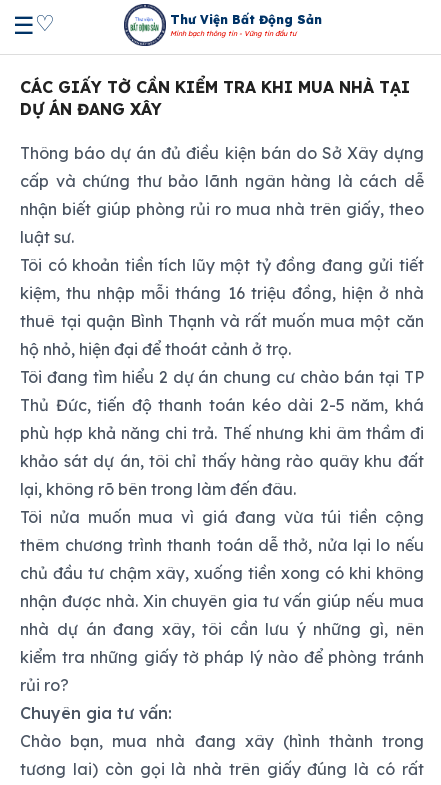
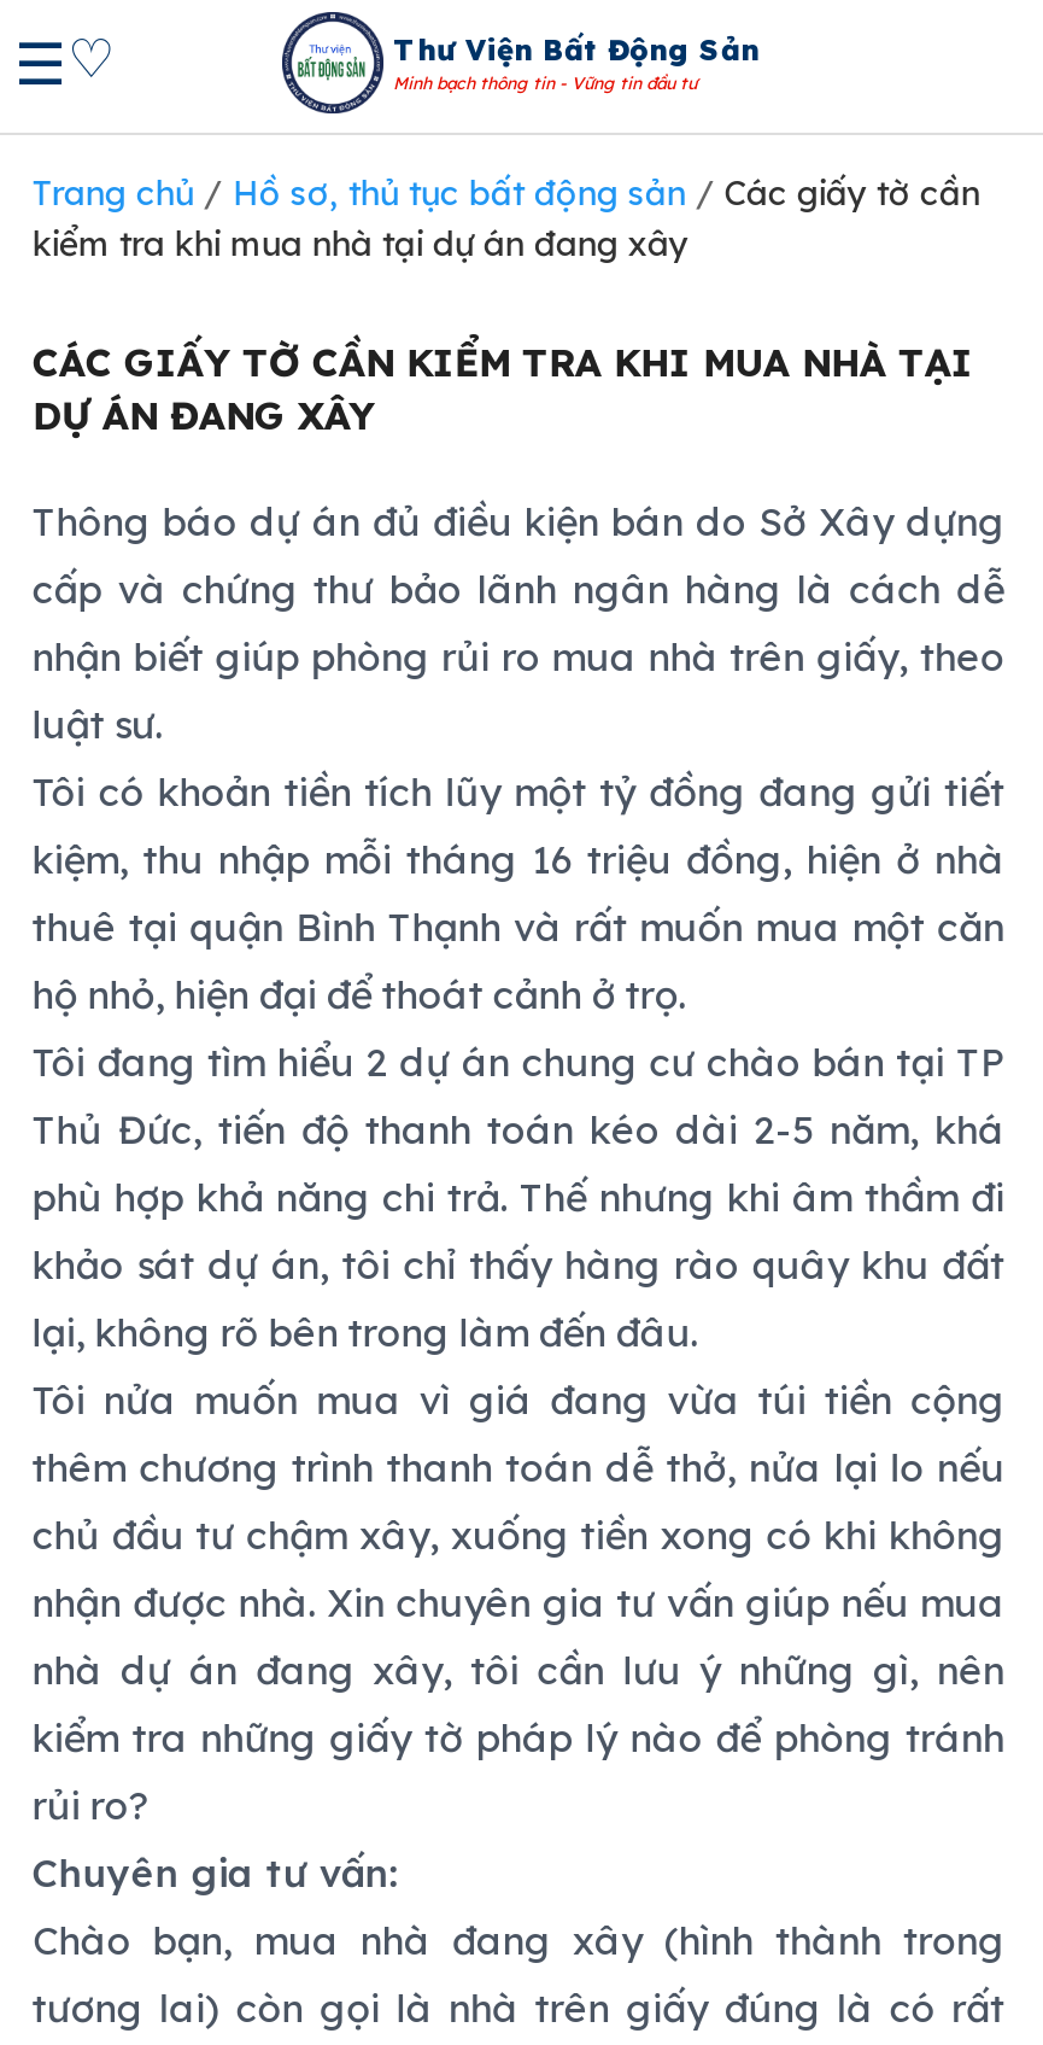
+ Trang chủ / Hồ sơ, thủ tục bất động sản / Các giấy tờ cần
+ kiểm tra khi mua nhà tại dự án đang xây
